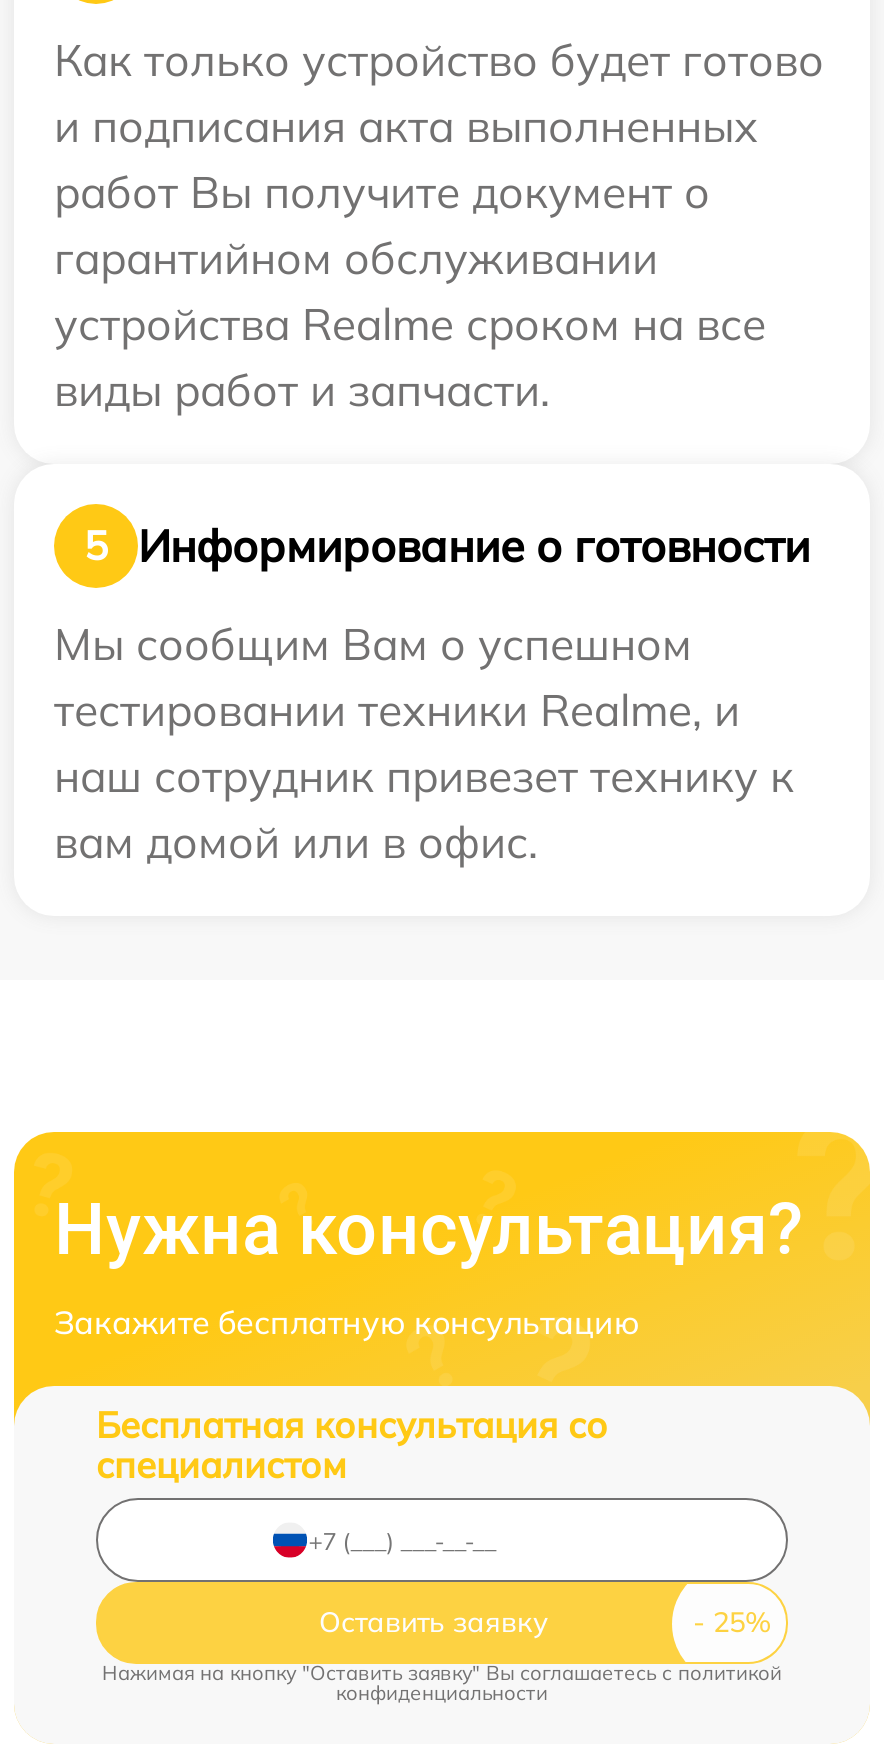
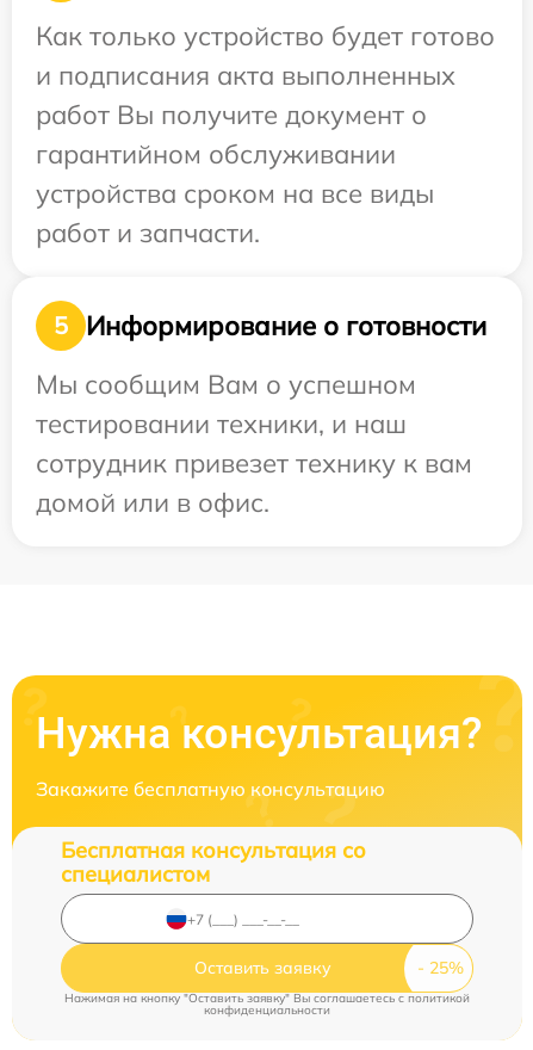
- устройства Realme сроком на все
- виды работ и запчасти.
+ устройства сроком на все виды
+ работ и запчасти.

- тестировании техники Realme, и
- наш сотрудник привезет технику к
- вам домой или в офис.
+ тестировании техники, и наш
+ сотрудник привезет технику к вам
+ домой или в офис.
